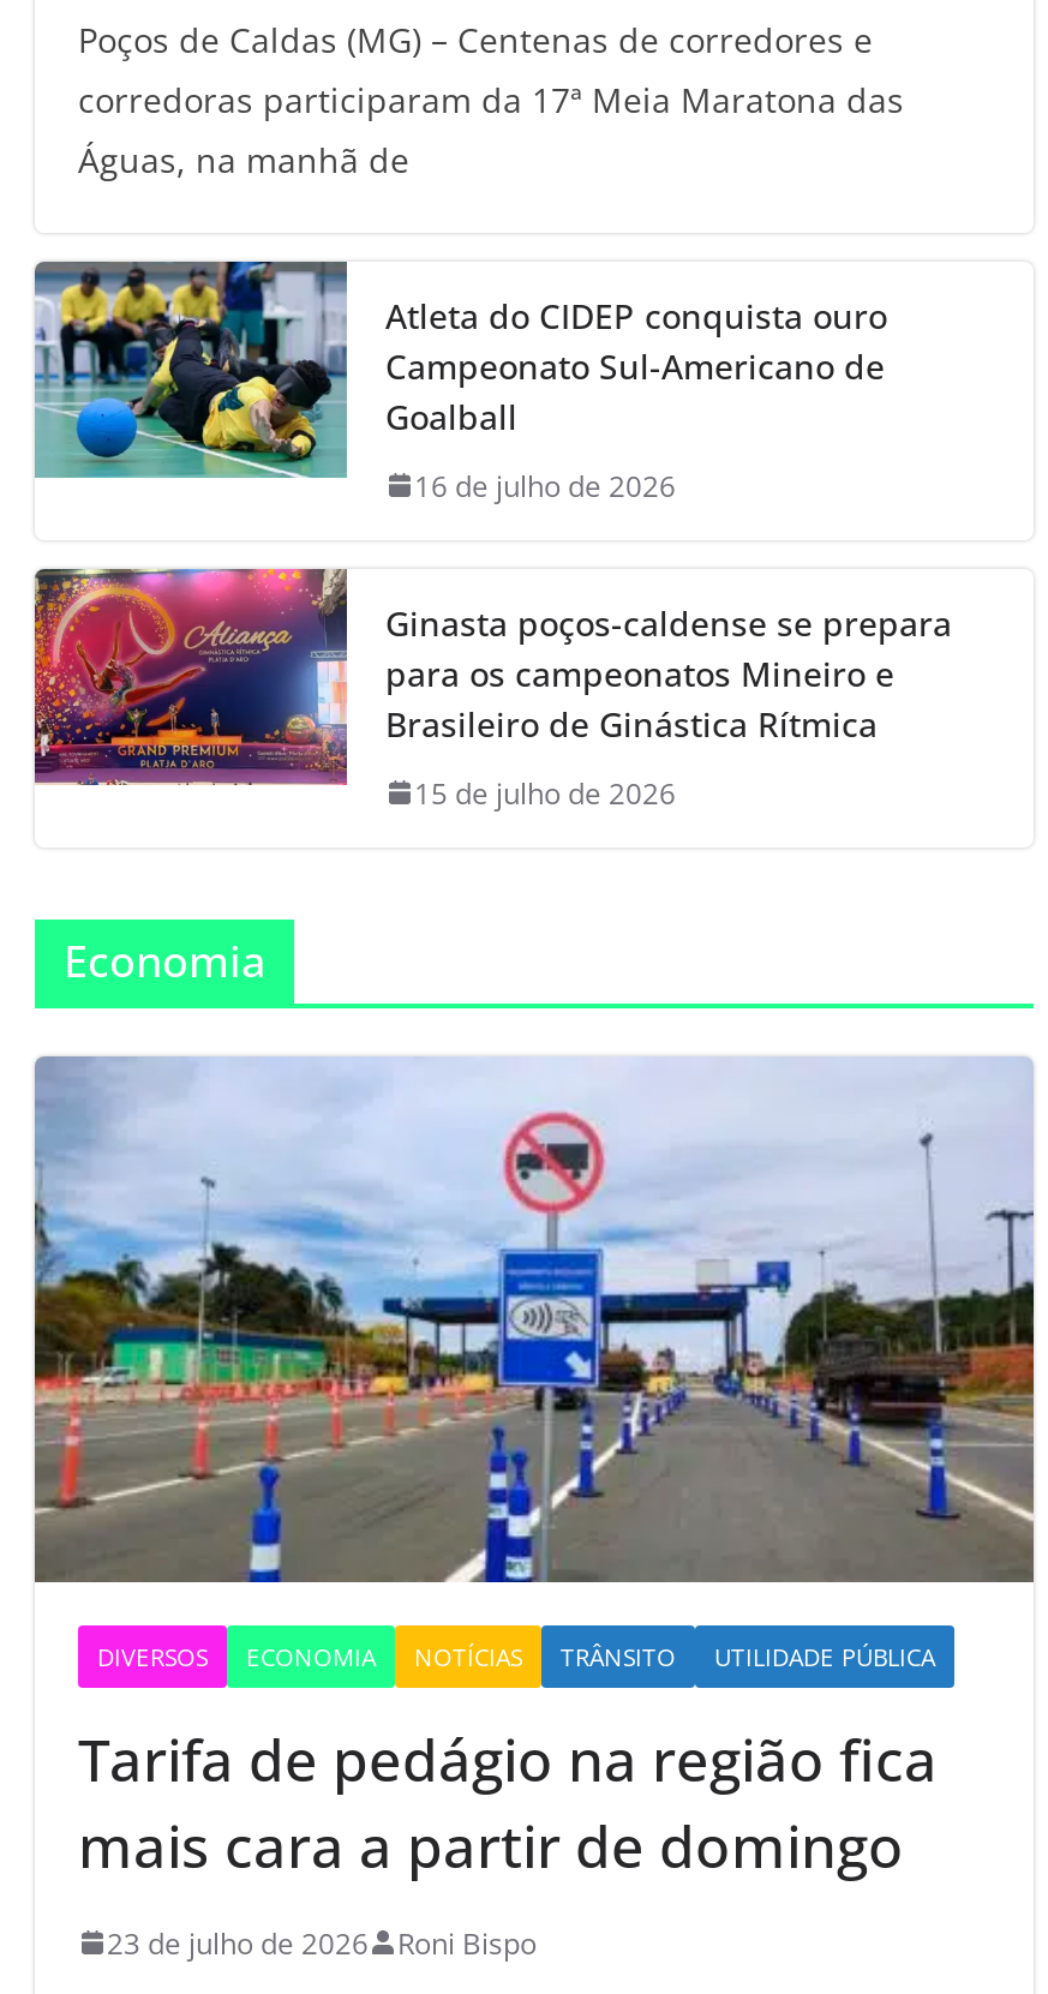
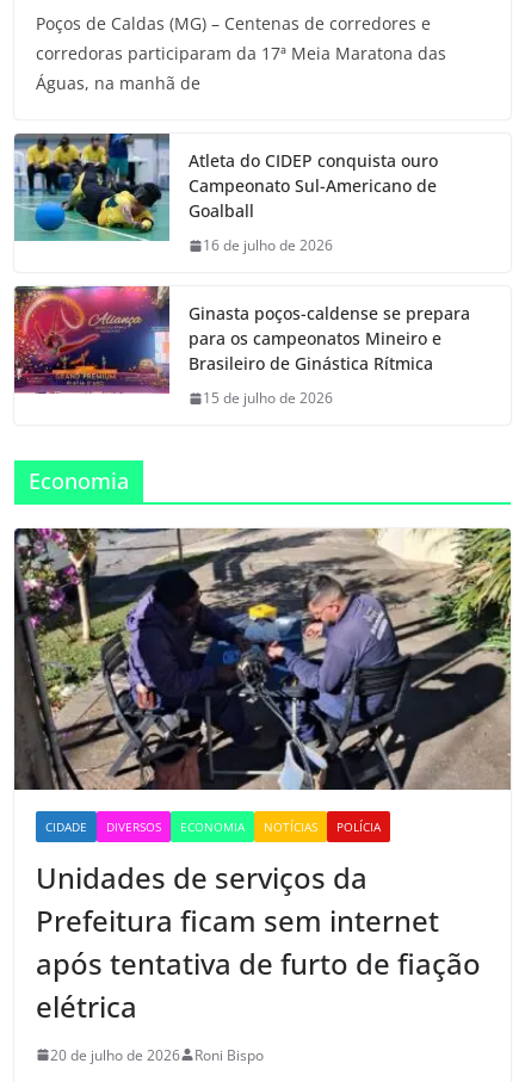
- [image]
- TRÂNSITO
- UTILIDADE PÚBLICA
+ [image]
+ POLÍCIA

+ CIDADE

- Tarifa de pedágio na região fica
- mais cara a partir de domingo
+ Unidades de serviços da
+ Prefeitura ficam sem internet
+ após tentativa de furto de fiação
+ elétrica

- 23 de julho de 2026 Roni Bispo
+ 20 de julho de 2026 Roni Bispo
